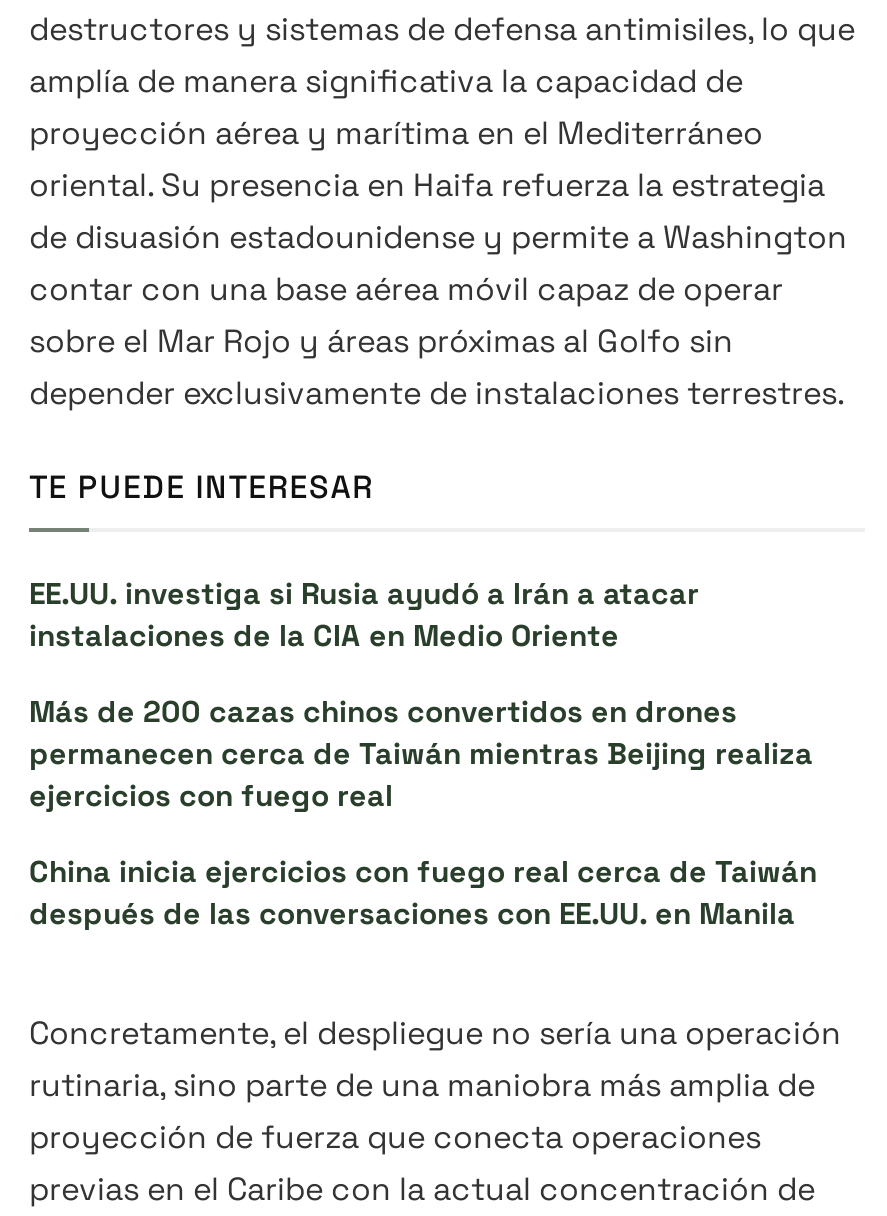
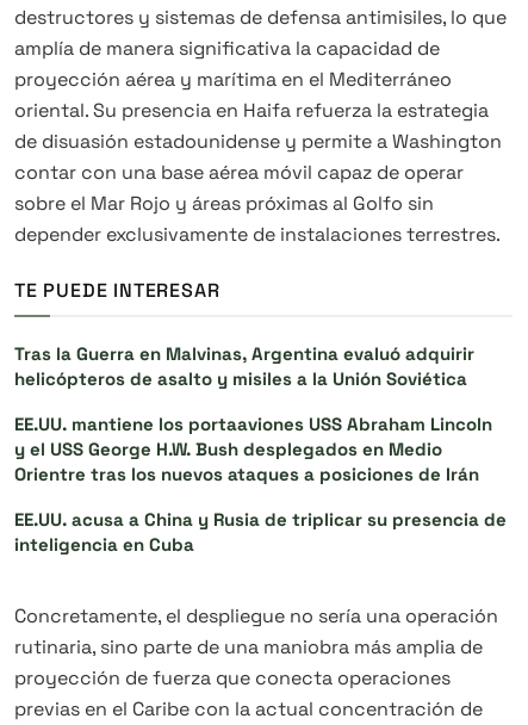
- EE.UU. investiga si Rusia ayudó a Irán a atacar
- instalaciones de la CIA en Medio Oriente
+ Tras la Guerra en Malvinas, Argentina evaluó adquirir
+ helicópteros de asalto y misiles a la Unión Soviética

- Más de 200 cazas chinos convertidos en drones
- permanecen cerca de Taiwán mientras Beijing realiza
- ejercicios con fuego real
+ EE.UU. mantiene los portaaviones USS Abraham Lincoln
+ y el USS George H.W. Bush desplegados en Medio
+ Orientre tras los nuevos ataques a posiciones de Irán

- China inicia ejercicios con fuego real cerca de Taiwán
- después de las conversaciones con EE.UU. en Manila
+ EE.UU. acusa a China y Rusia de triplicar su presencia de
+ inteligencia en Cuba
